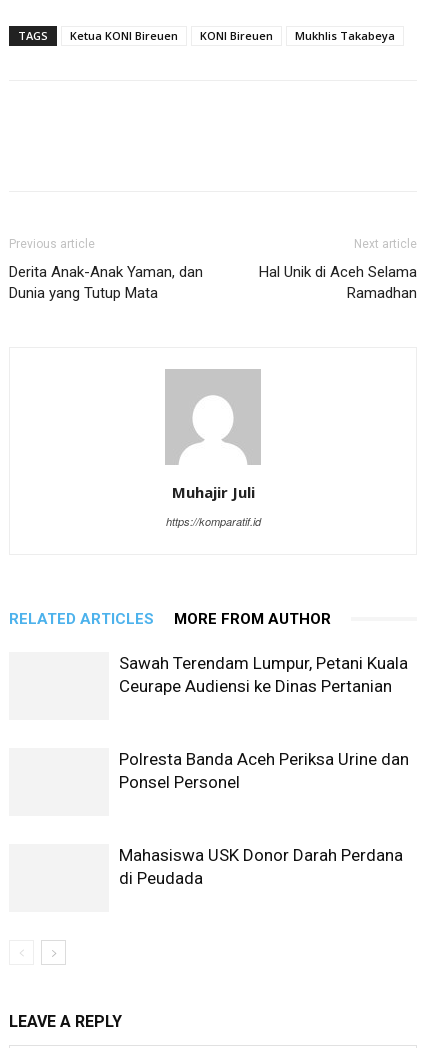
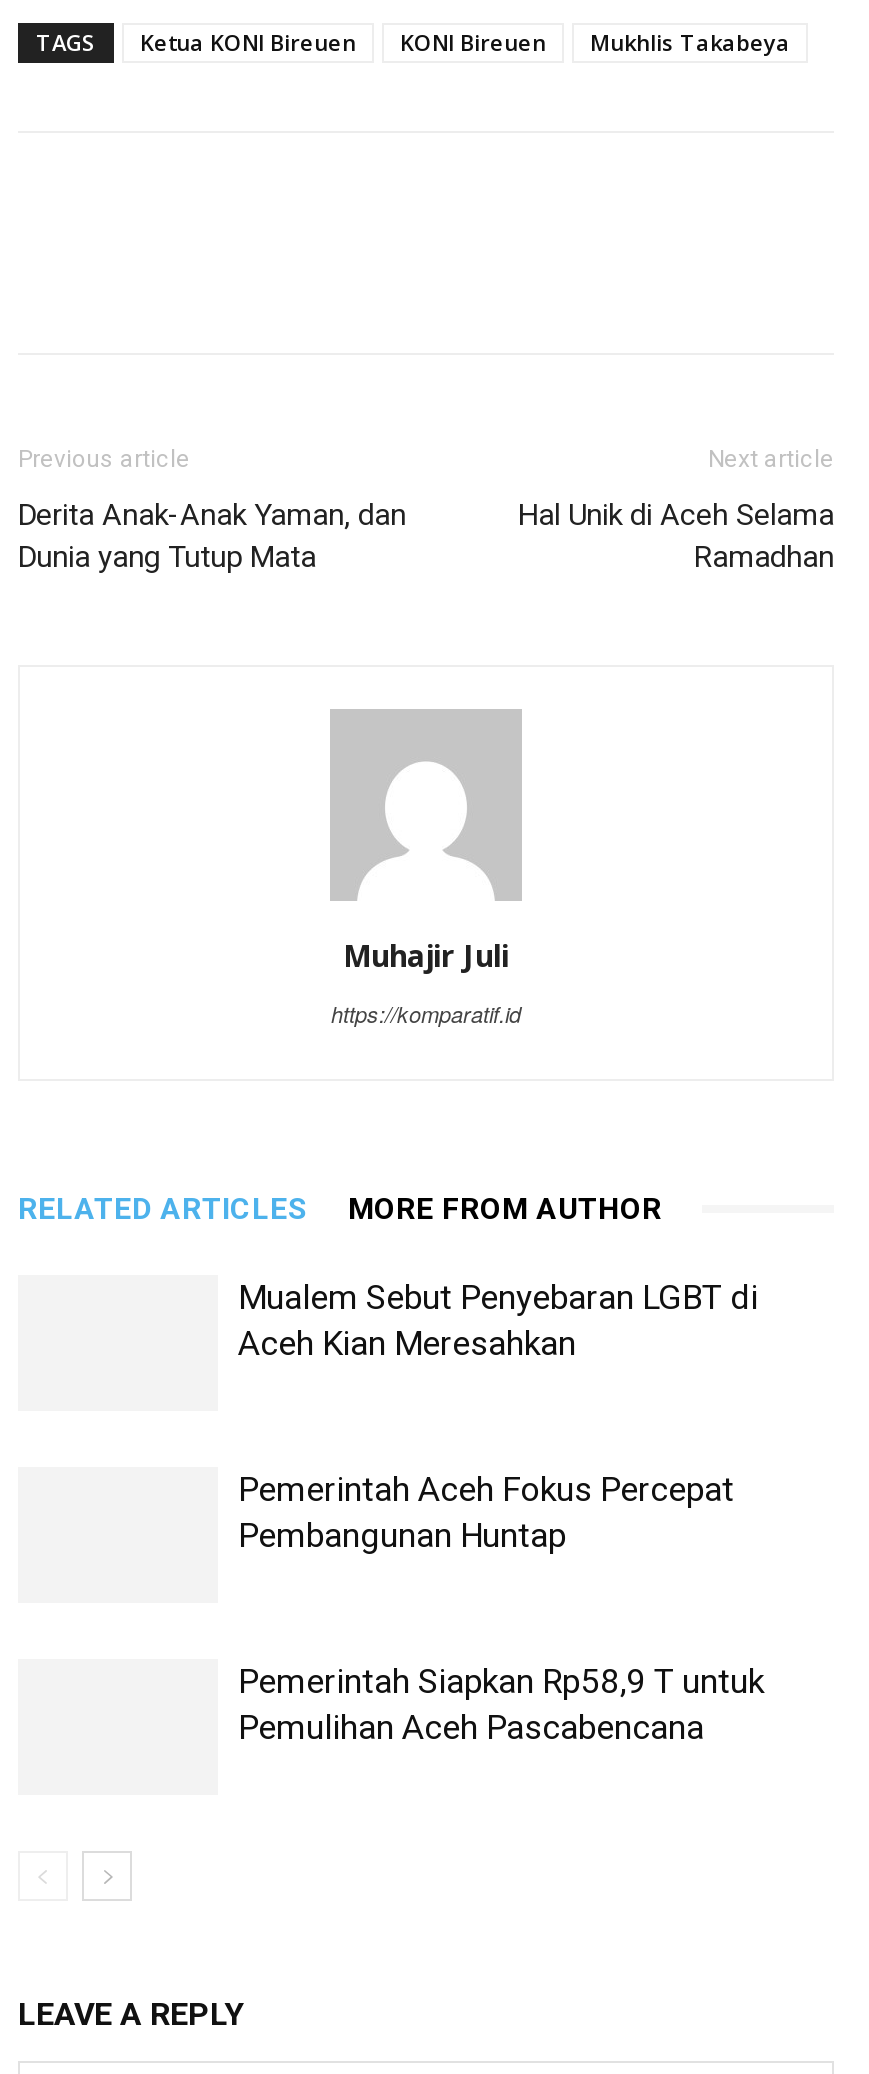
- Sawah Terendam Lumpur, Petani Kuala
- Ceurape Audiensi ke Dinas Pertanian
+ Mualem Sebut Penyebaran LGBT di
+ Aceh Kian Meresahkan

- Polresta Banda Aceh Periksa Urine dan
- Ponsel Personel
+ Pemerintah Aceh Fokus Percepat
+ Pembangunan Huntap

- Mahasiswa USK Donor Darah Perdana
- di Peudada
+ Pemerintah Siapkan Rp58,9 T untuk
+ Pemulihan Aceh Pascabencana
